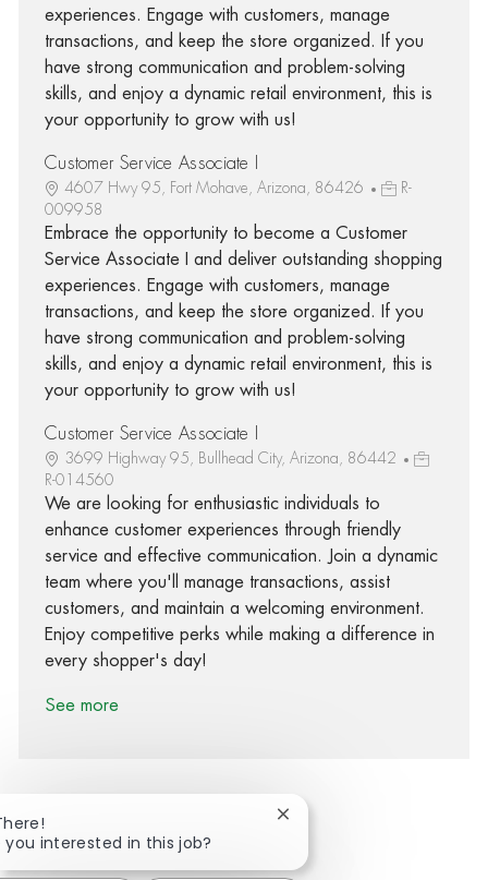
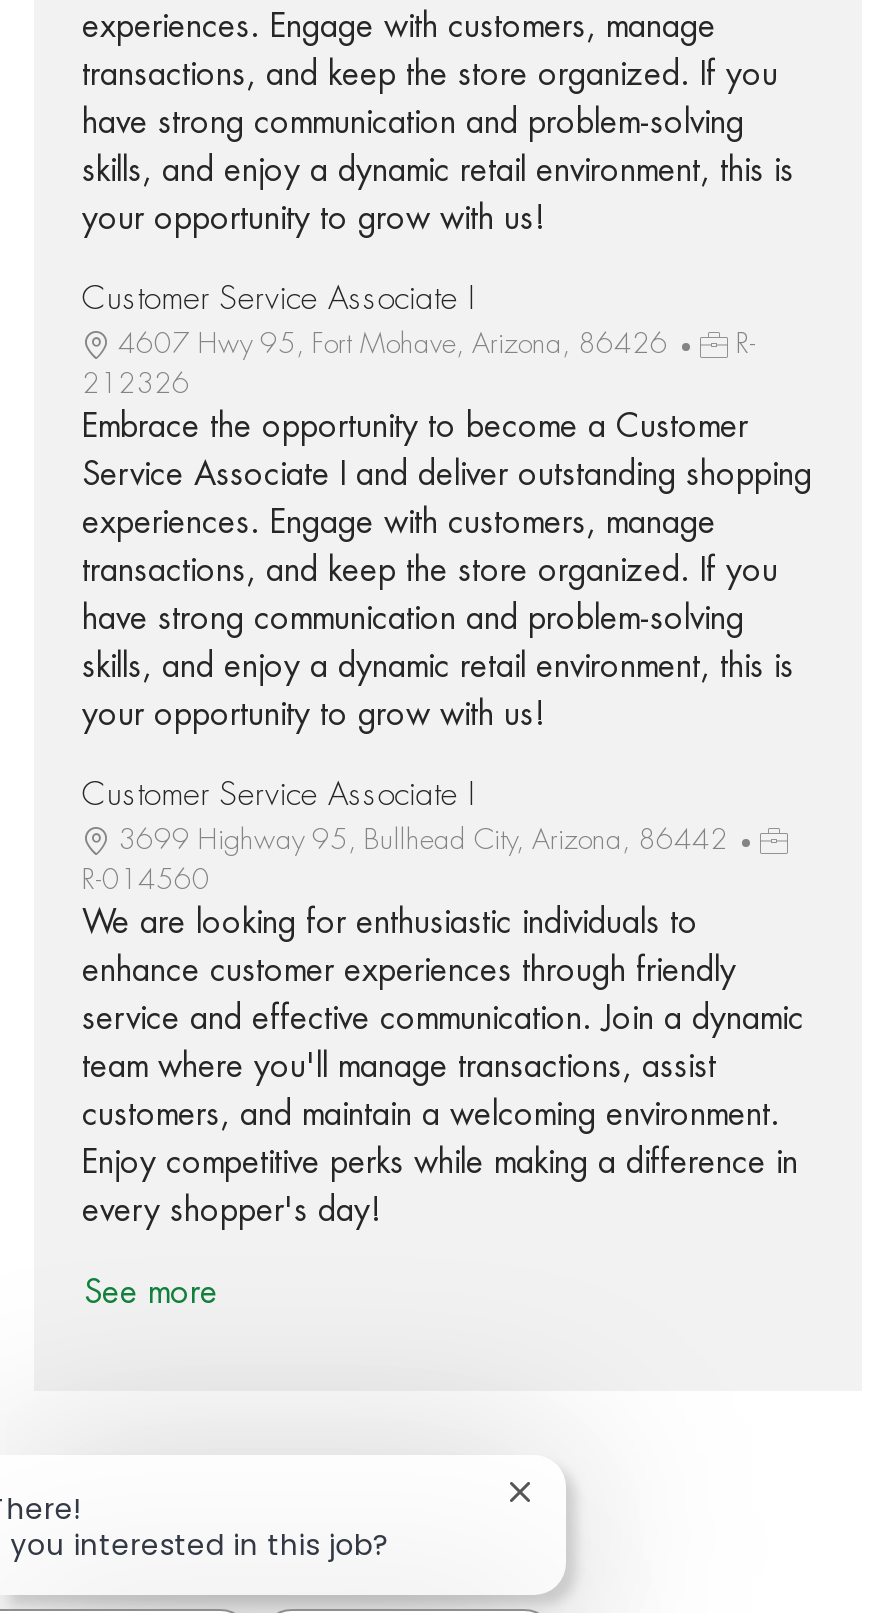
- 009958
+ 212326
